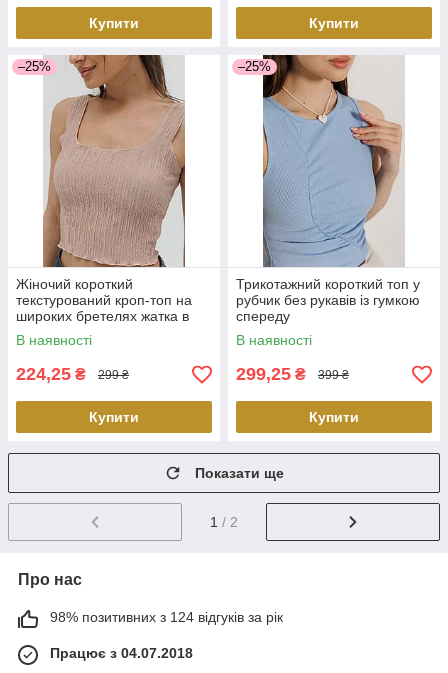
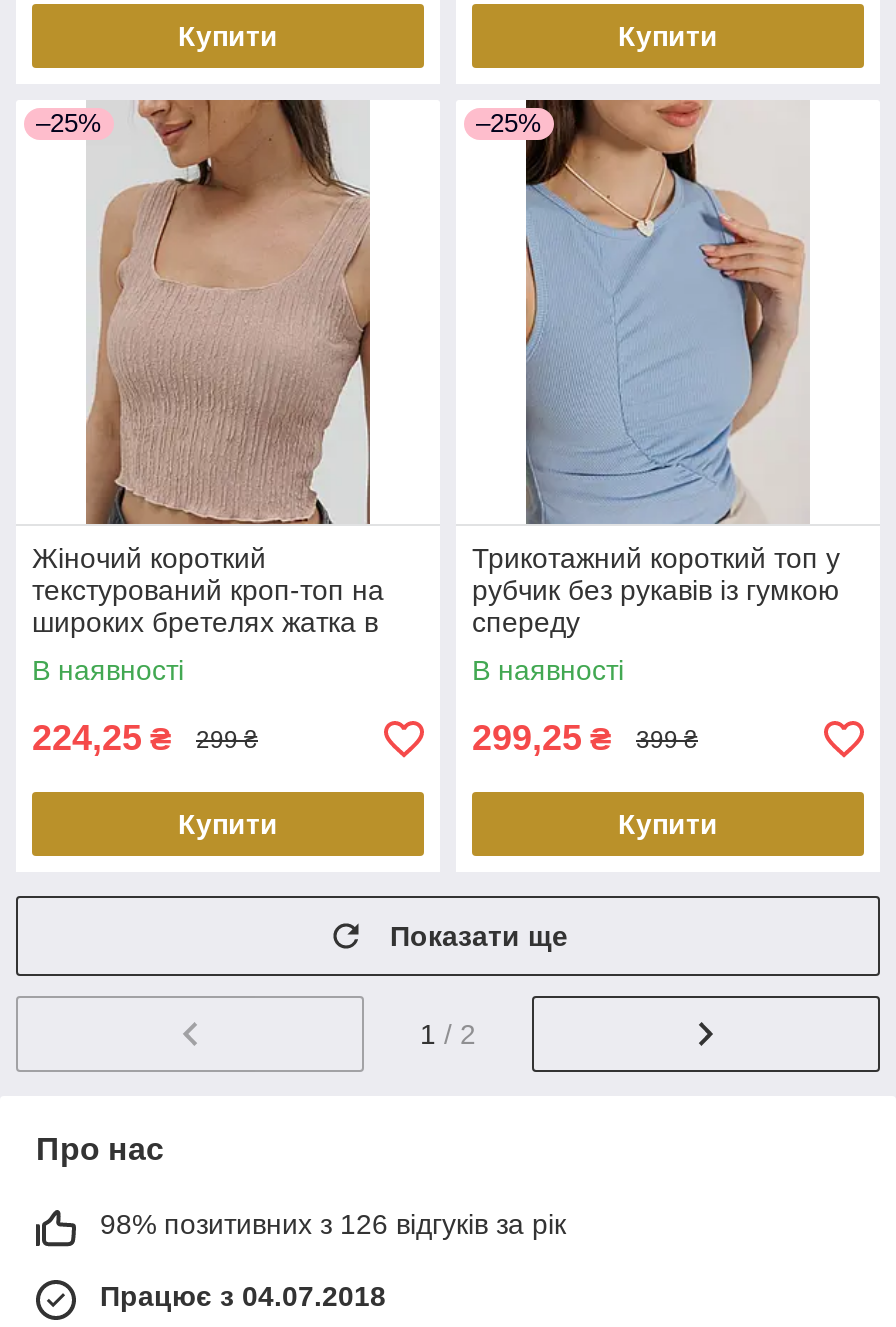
- 98% позитивних з 124 відгуків за рік
+ 98% позитивних з 126 відгуків за рік
